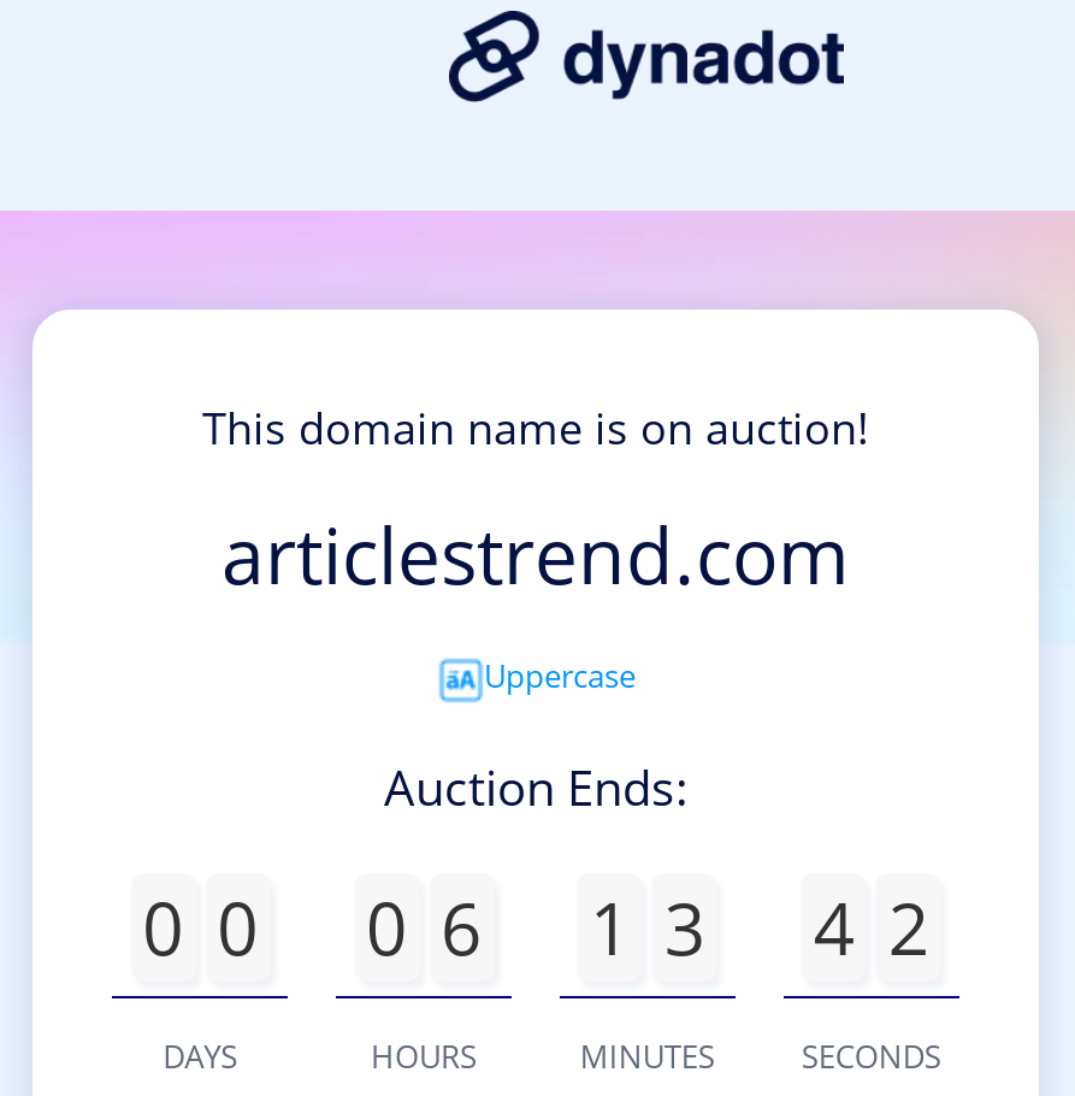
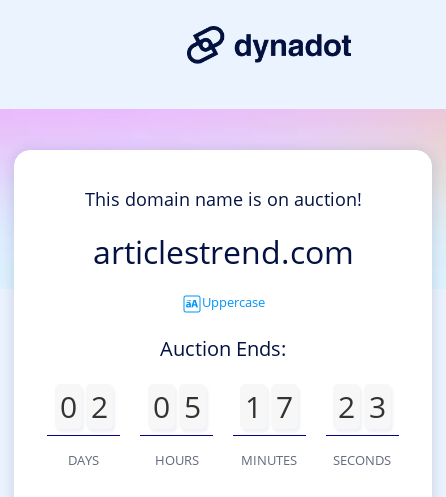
- 0 0
+ 0 2

- 0 6
+ 0 5

- 1 3
+ 1 7

- 4 2
+ 2 3
